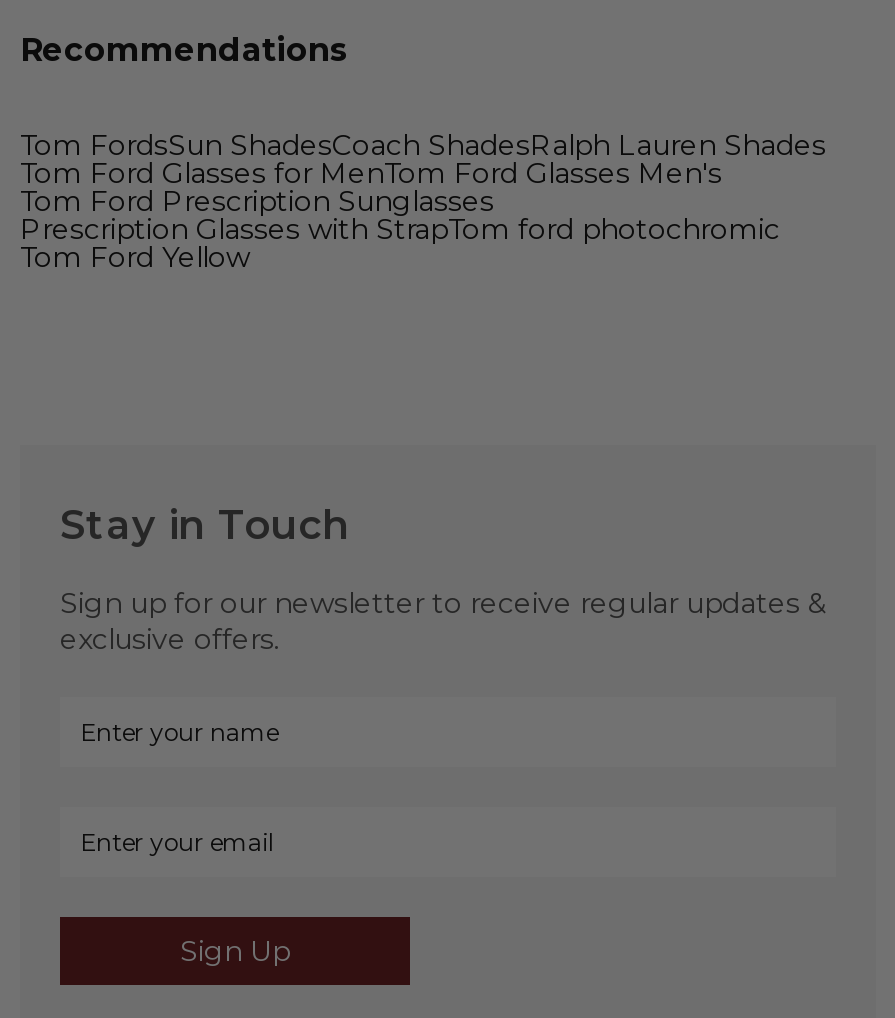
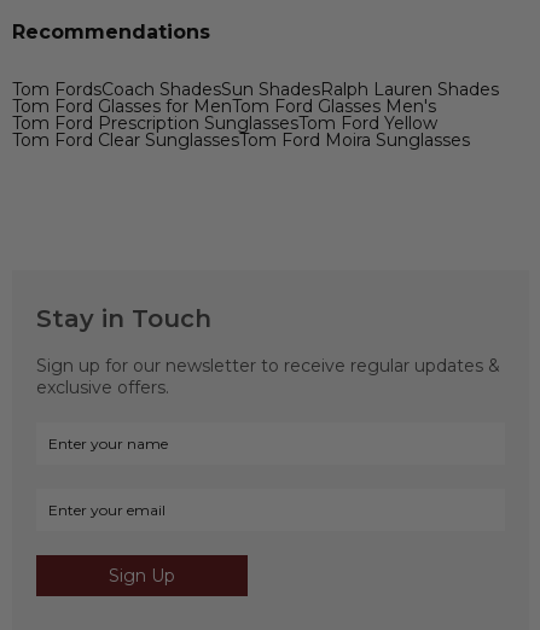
- Tom FordsSun ShadesCoach ShadesRalph Lauren Shades
+ Tom FordsCoach ShadesSun ShadesRalph Lauren Shades

- Tom Ford Prescription Sunglasses
- Prescription Glasses with StrapTom ford photochromic
- Tom Ford Yellow
+ Tom Ford Prescription SunglassesTom Ford Yellow
+ Tom Ford Clear SunglassesTom Ford Moira Sunglasses
